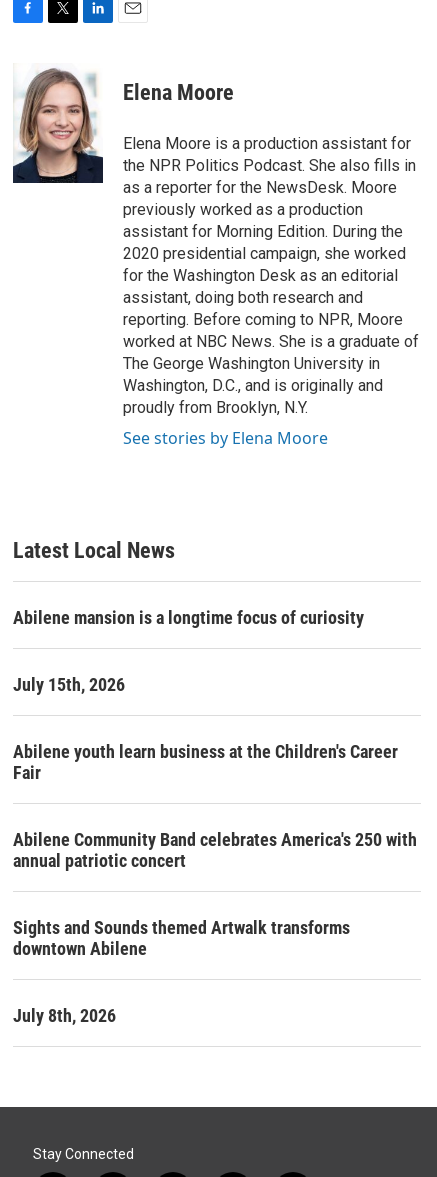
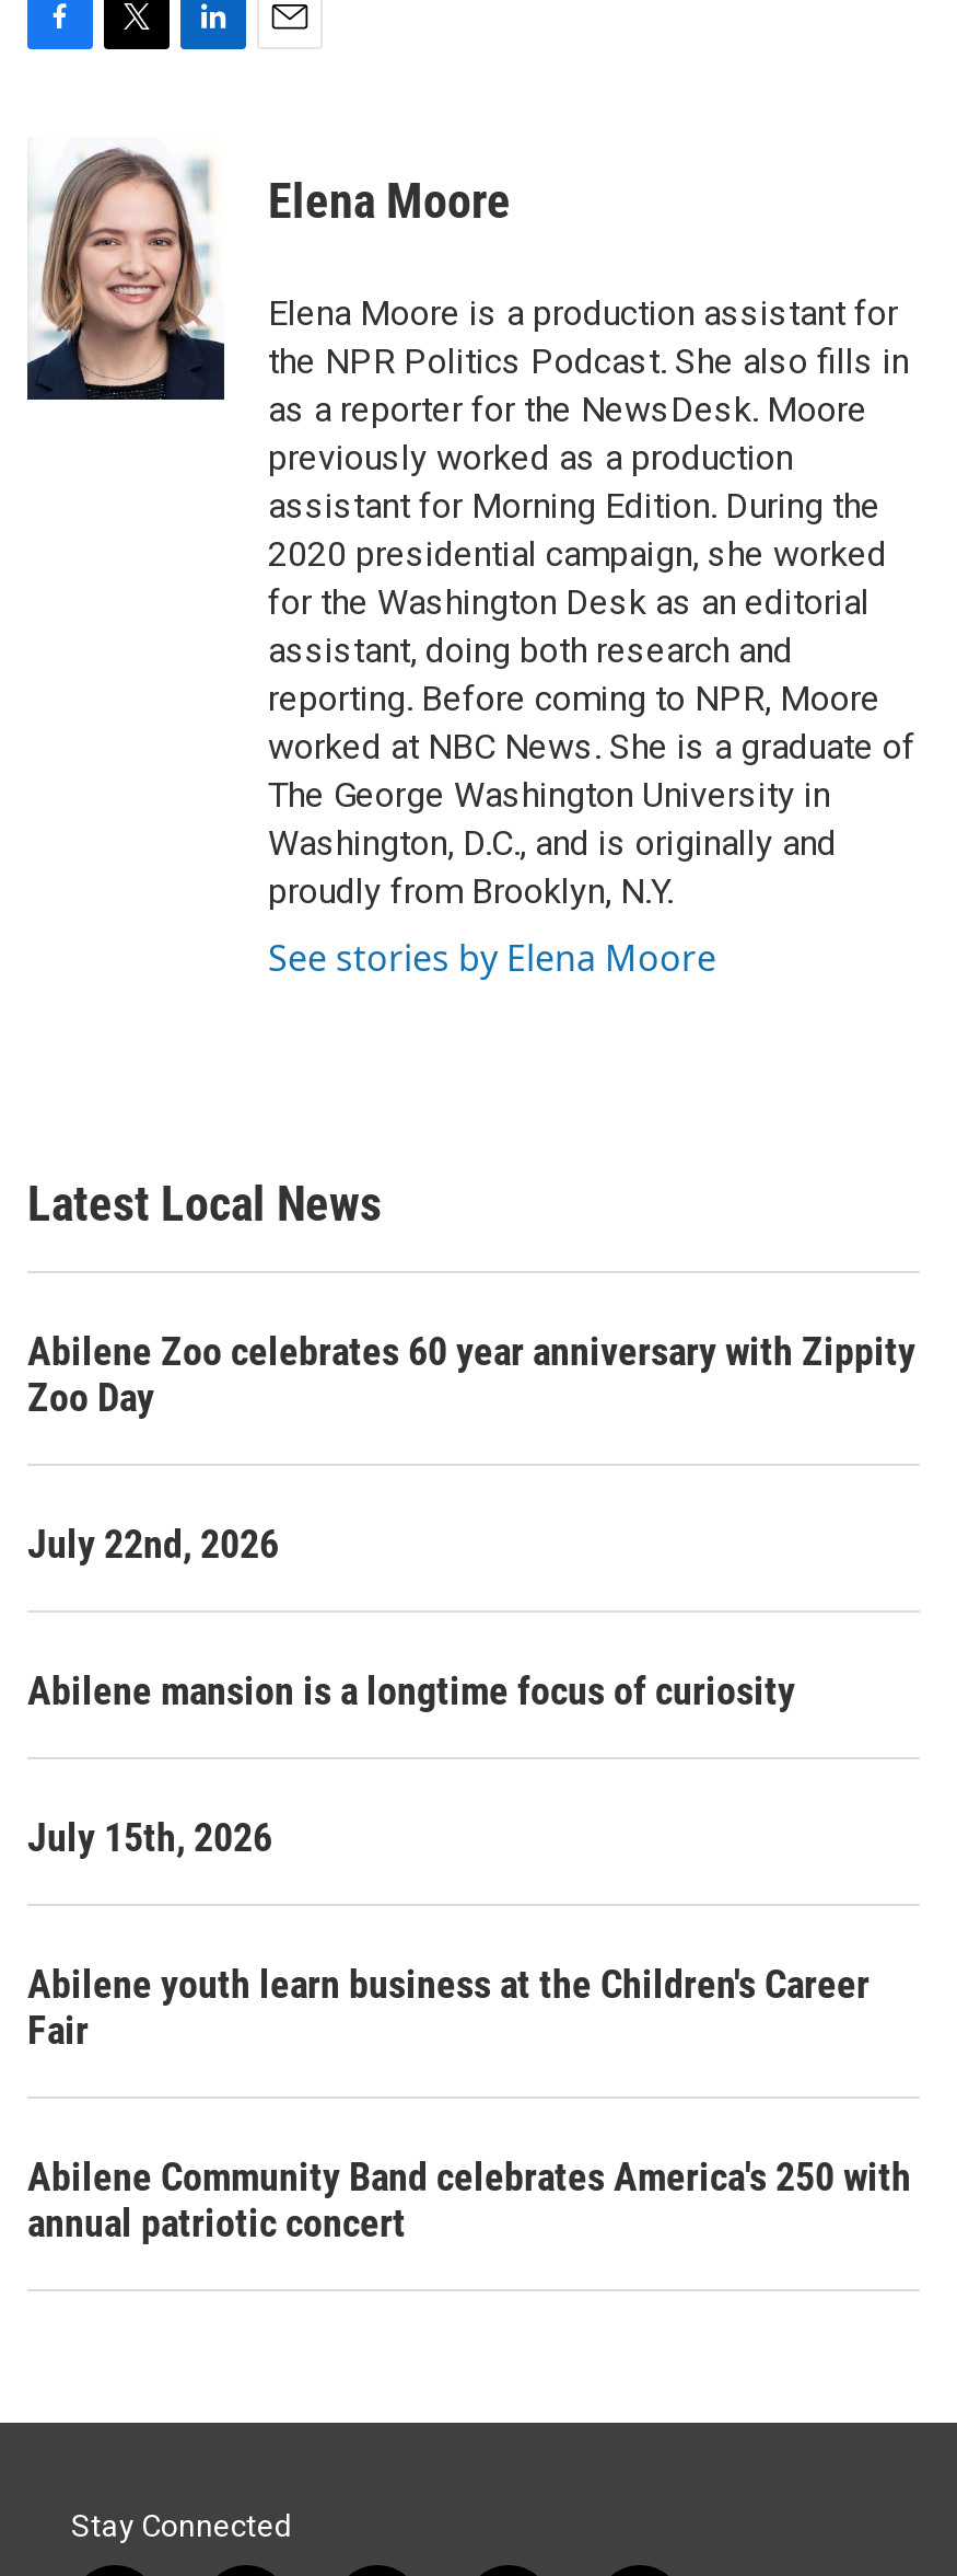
+ Abilene Zoo celebrates 60 year anniversary with Zippity
+ Zoo Day
+ July 22nd, 2026

moved down: Abilene mansion is a longtime focus of curiosity | July 15th, 2026 | Abilene youth learn business at the Children's Career | Fair | Abilene Community Band celebrates America's 250 with | annual patriotic concert

- Sights and Sounds themed Artwalk transforms
- downtown Abilene
- July 8th, 2026
